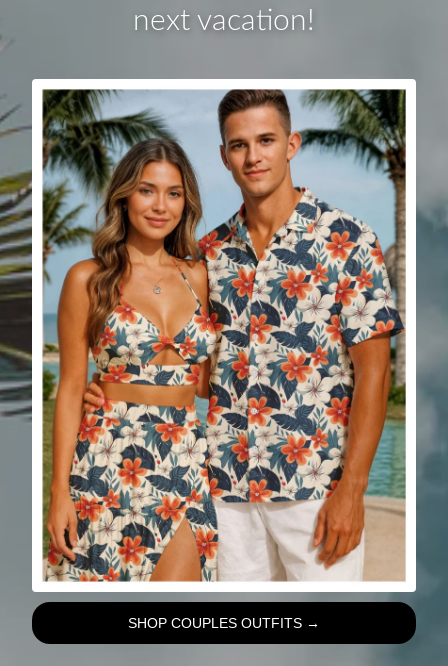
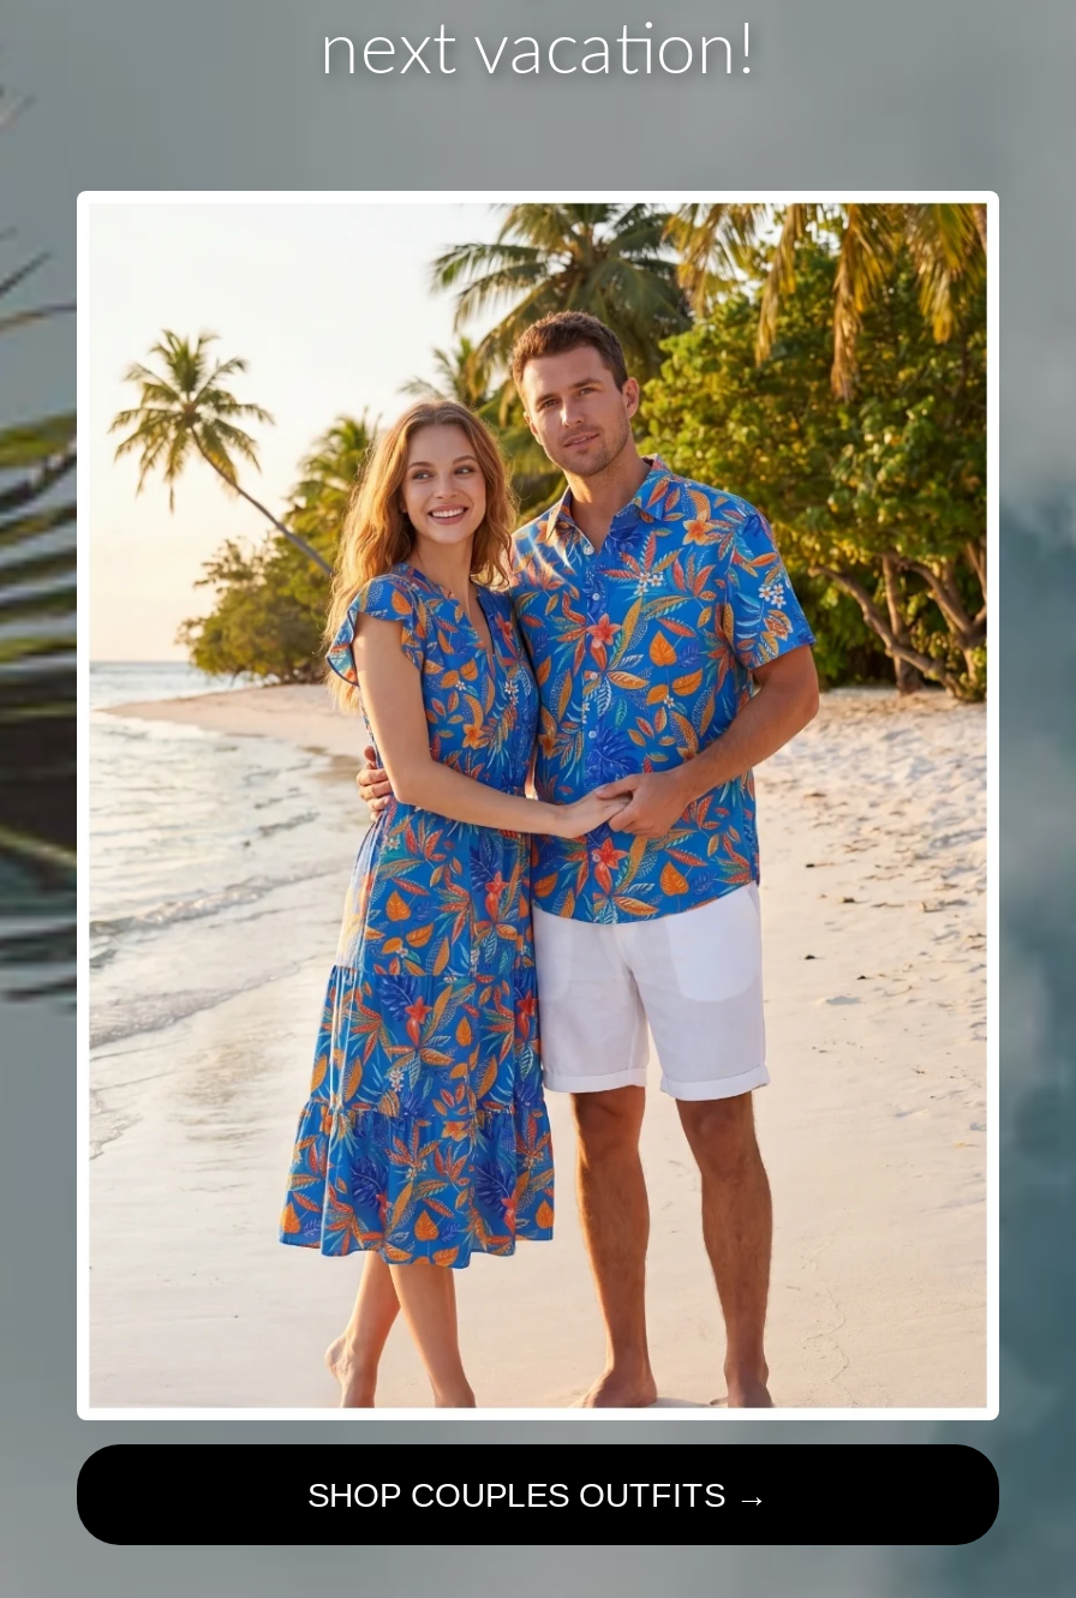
- [image]
+ [image]
